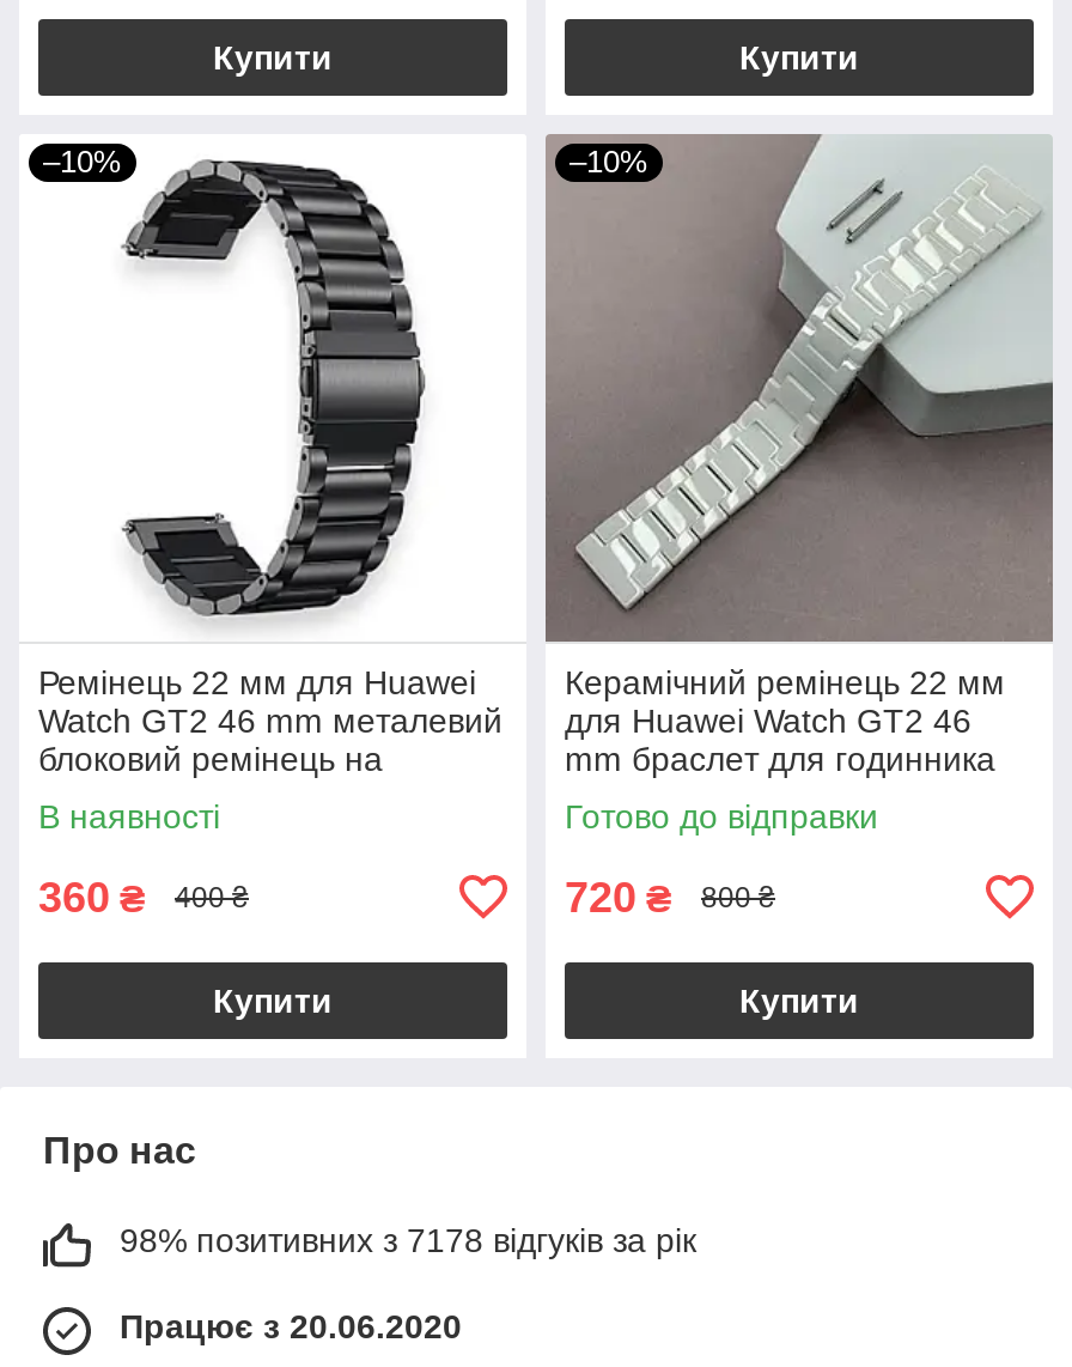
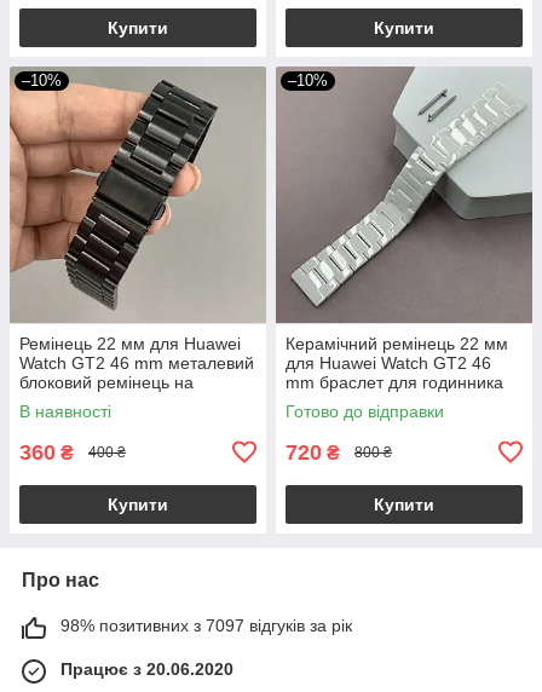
- [image]
+ [image]

- 98% позитивних з 7178 відгуків за рік
+ 98% позитивних з 7097 відгуків за рік
